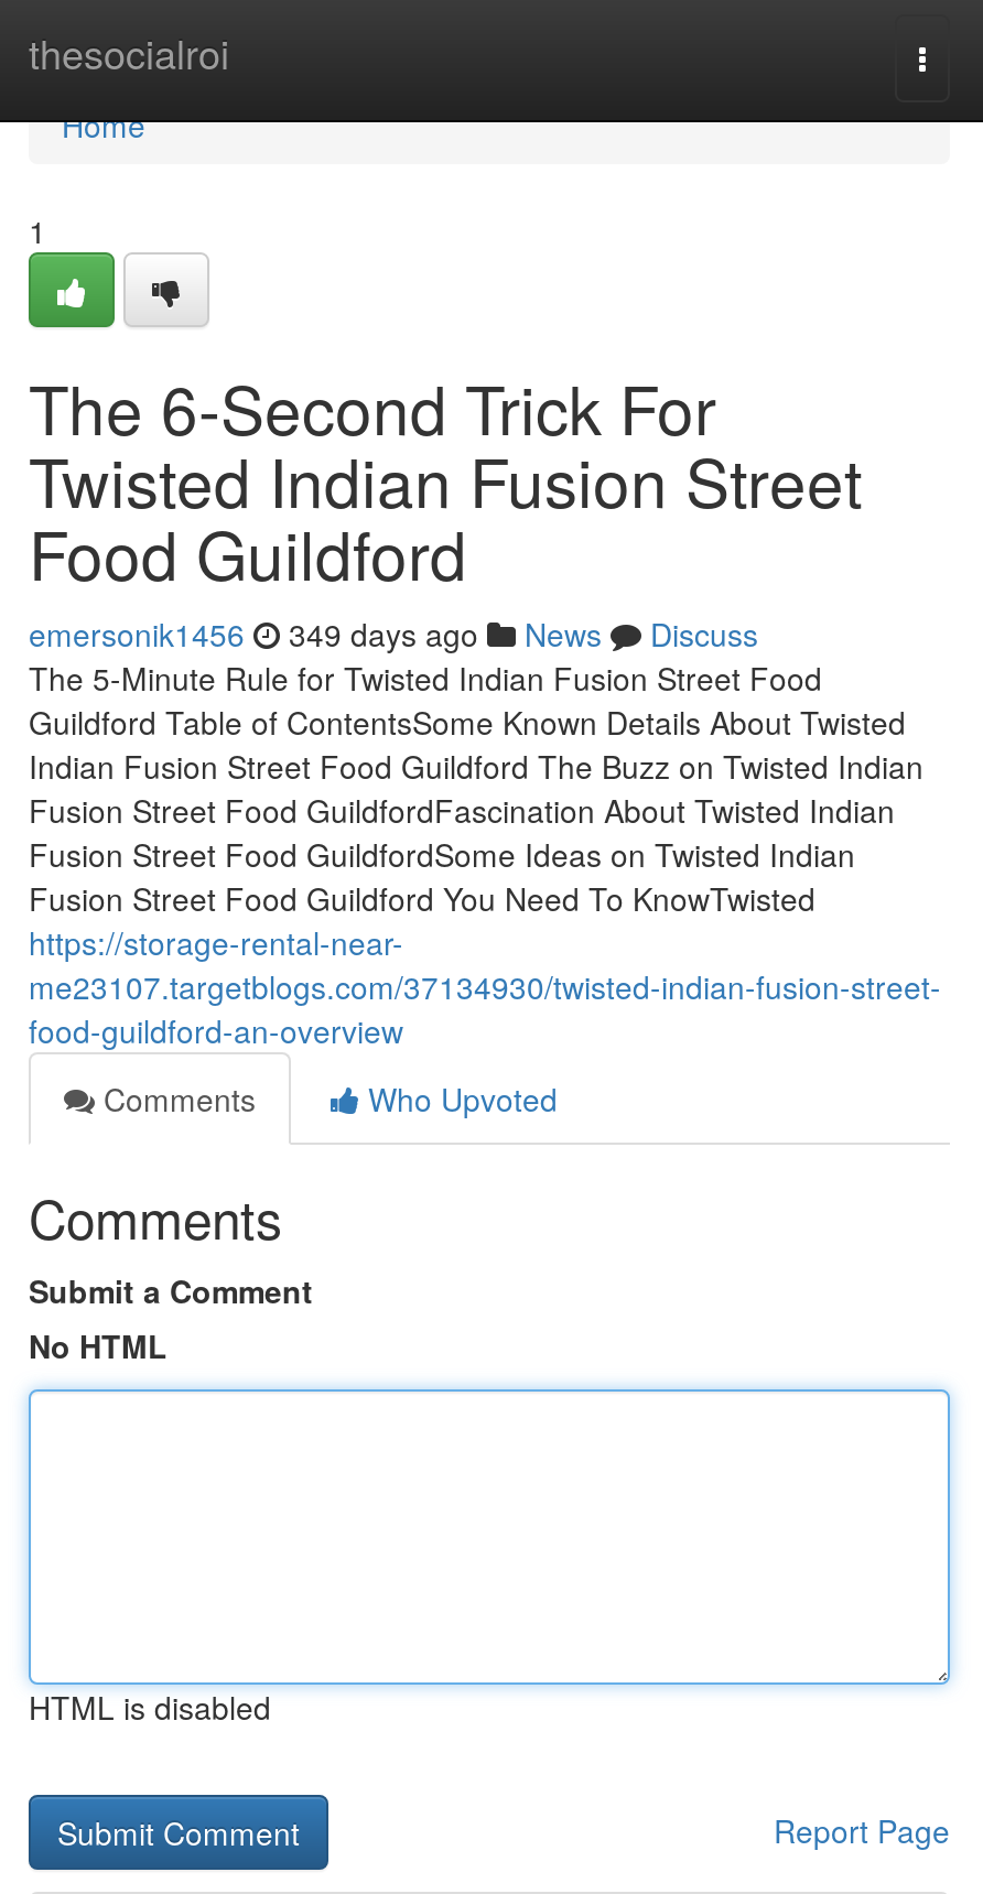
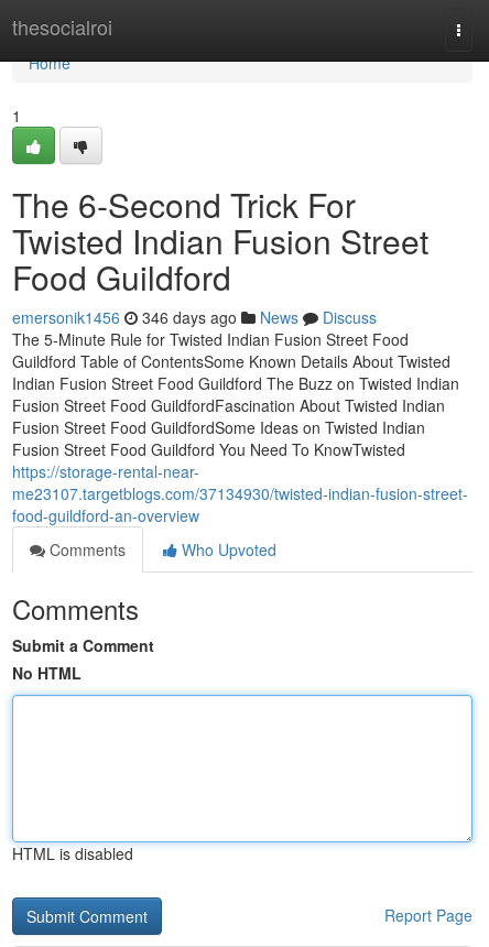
- emersonik1456 349 days ago News Discuss
+ emersonik1456 346 days ago News Discuss
